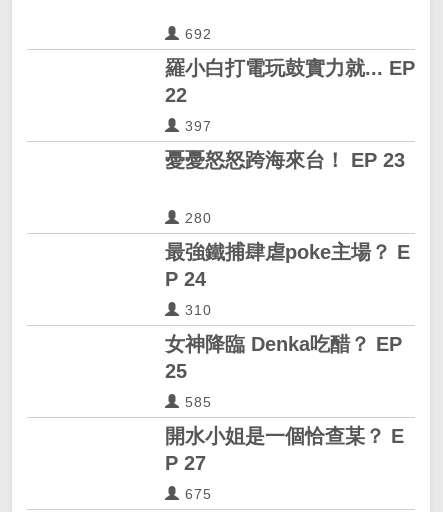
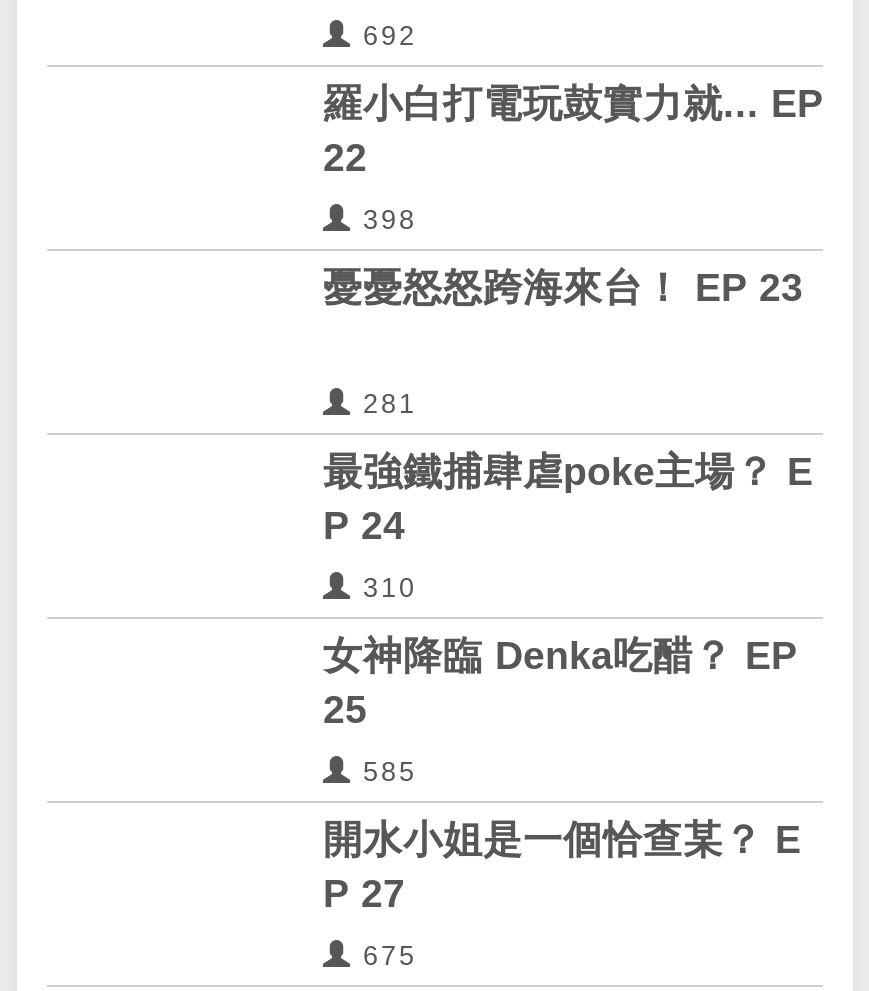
- 397
+ 398

- 280
+ 281
